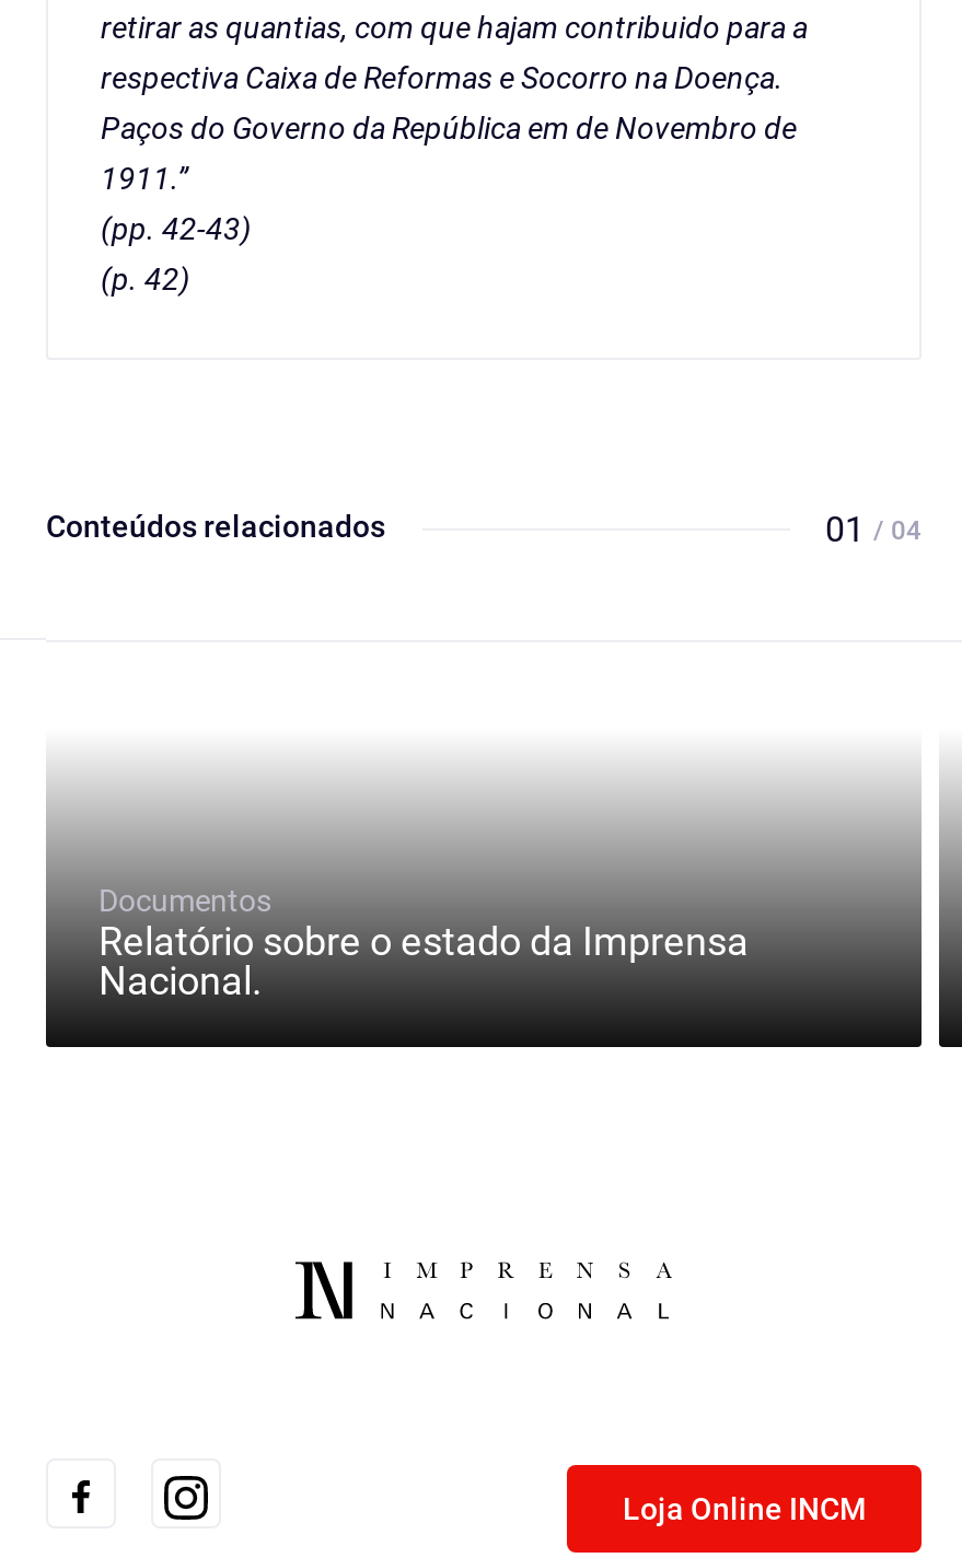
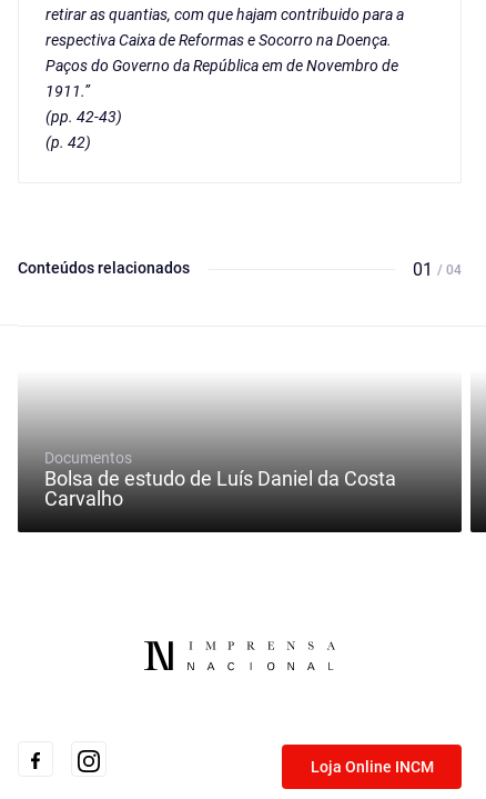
- Relatório sobre o estado da Imprensa
- Nacional.
+ Bolsa de estudo de Luís Daniel da Costa
+ Carvalho
